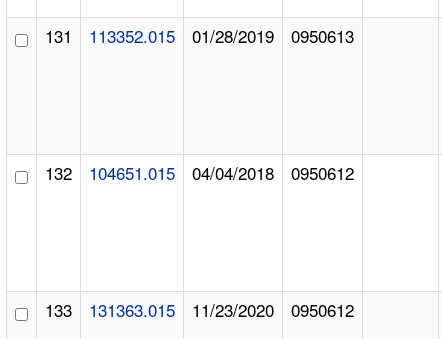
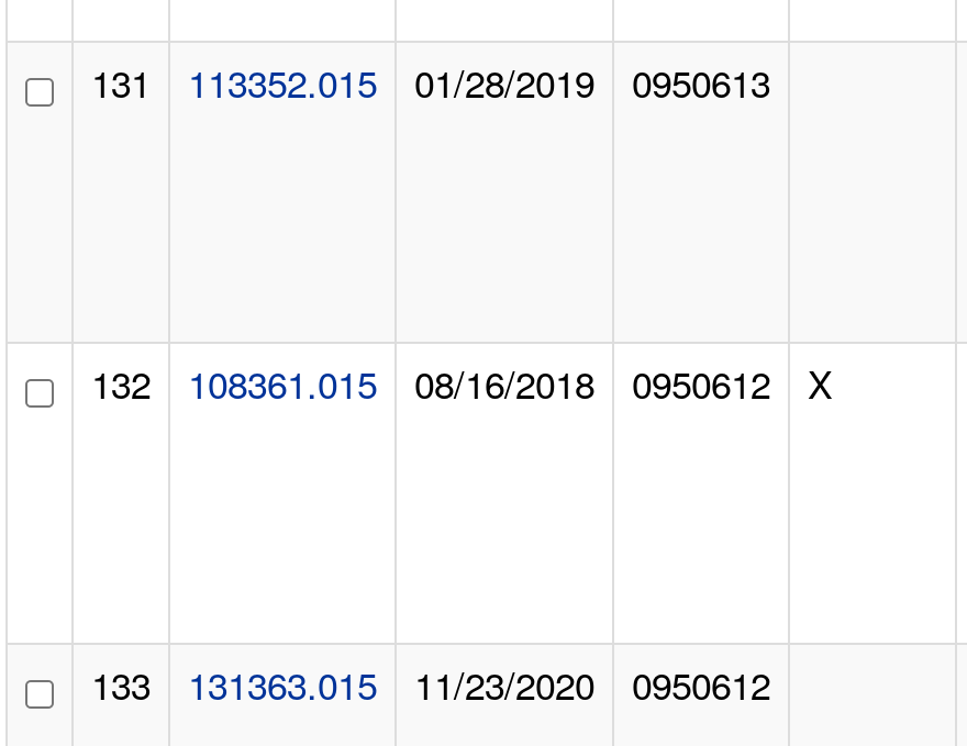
- 104651.015
+ 108361.015

- 04/04/2018
+ 08/16/2018

+ X
